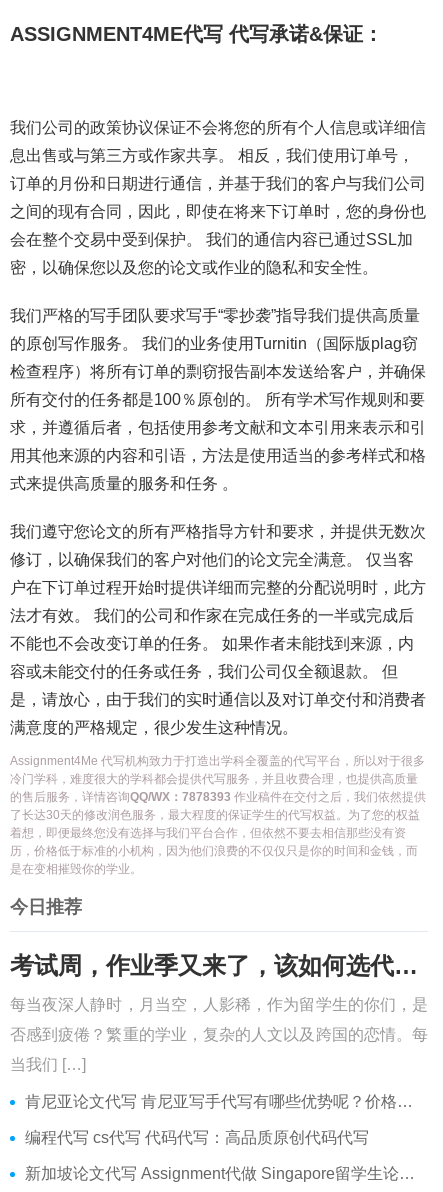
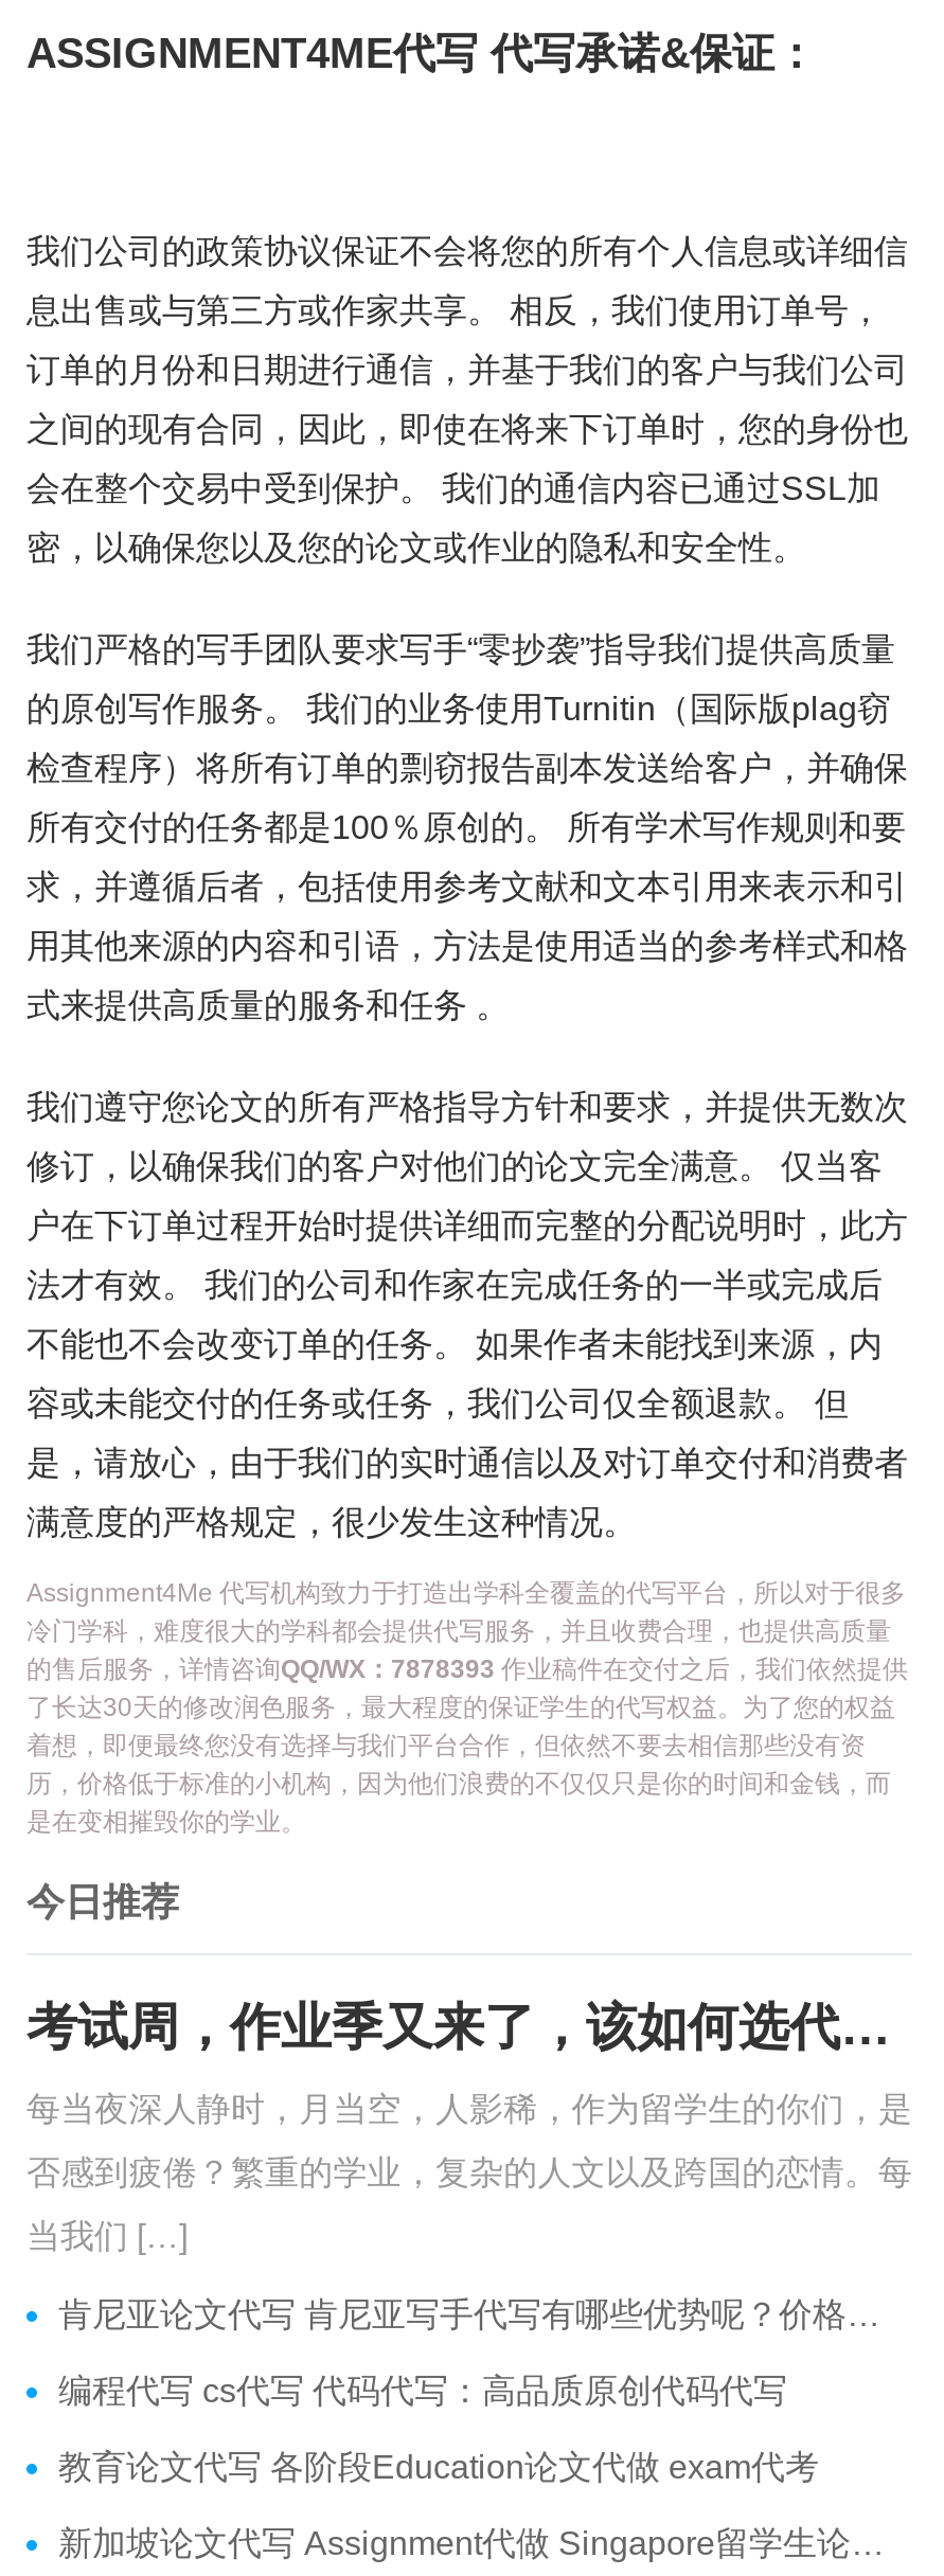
+ 教育论文代写 各阶段Education论文代做 exam代考
